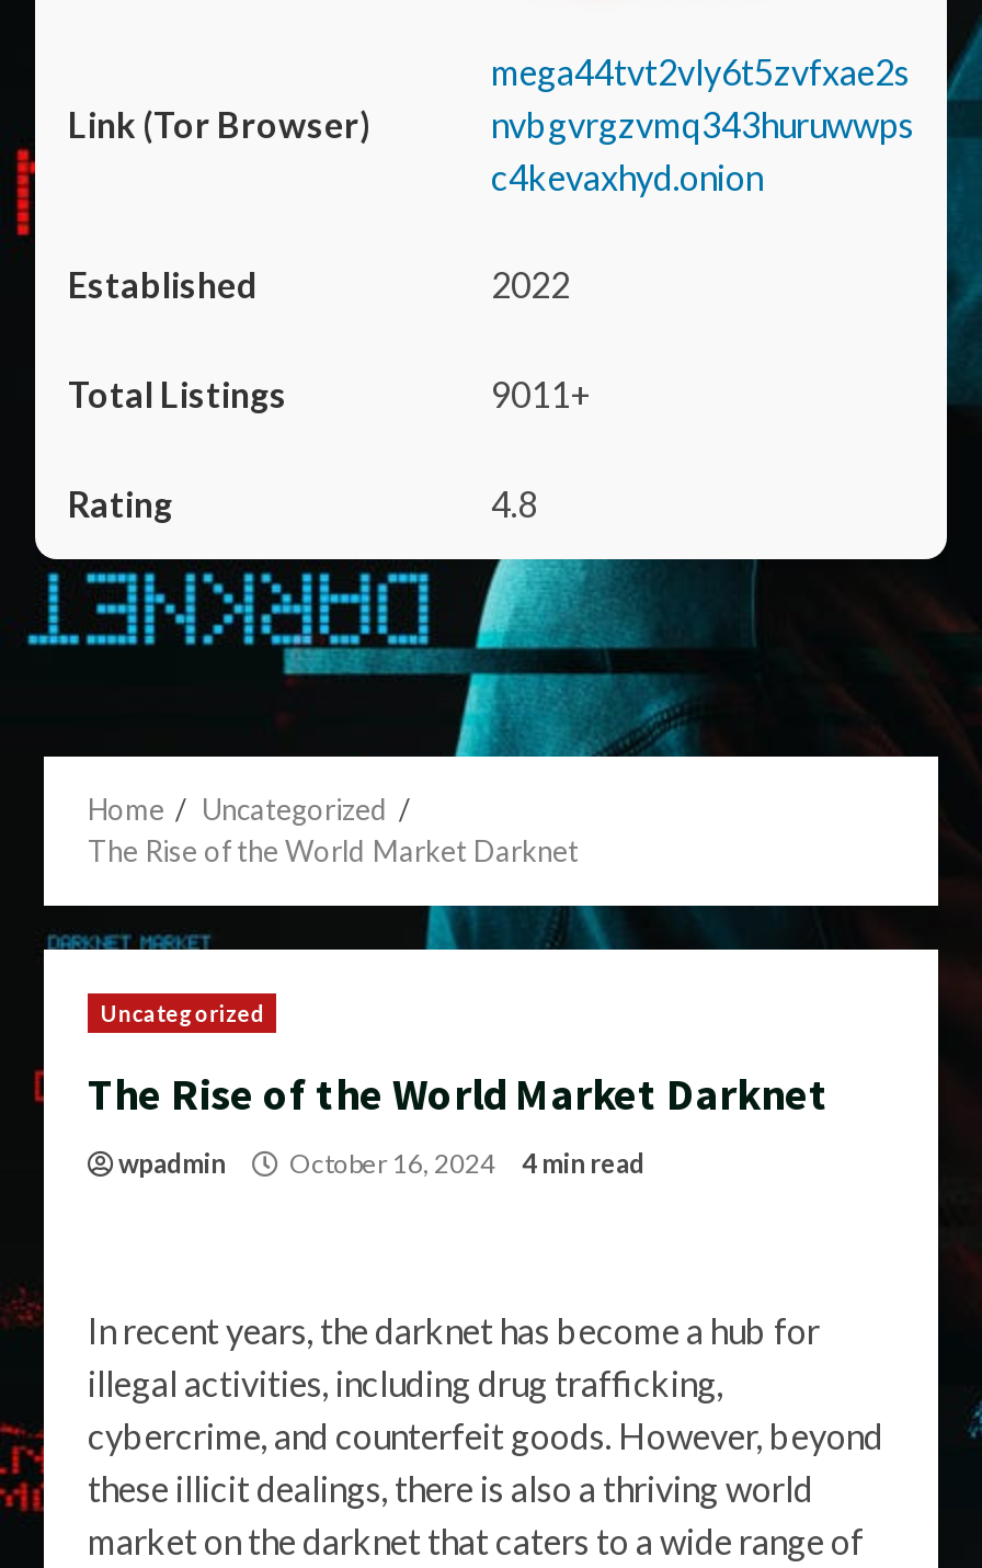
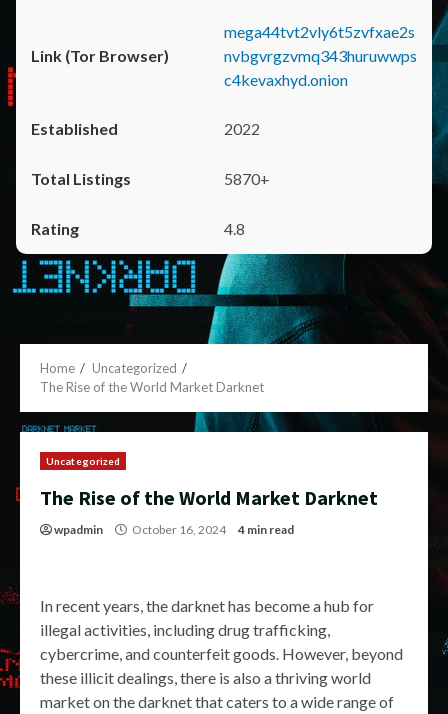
- 9011+
+ 5870+
